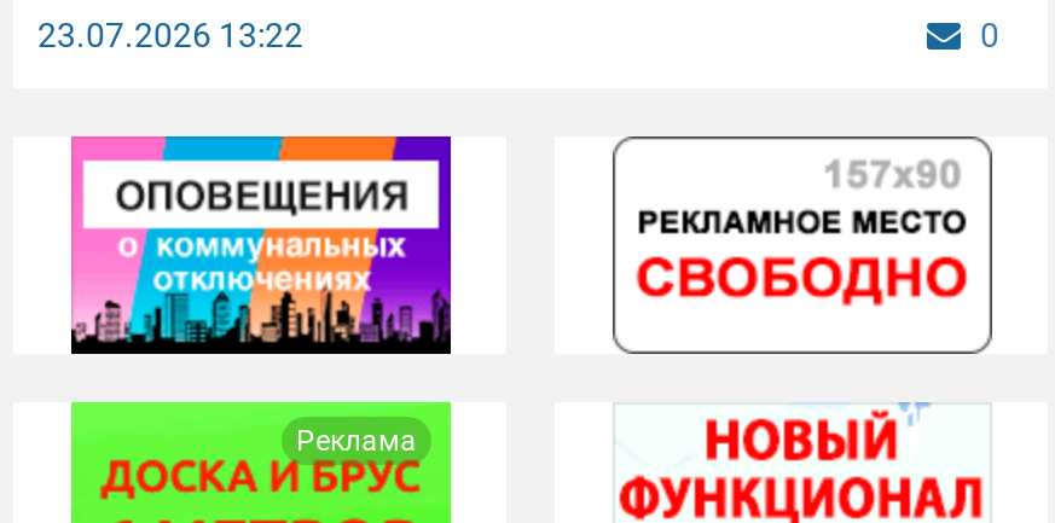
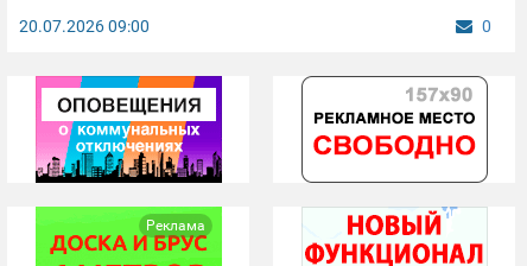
- 23.07.2026 13:22
+ 20.07.2026 09:00
